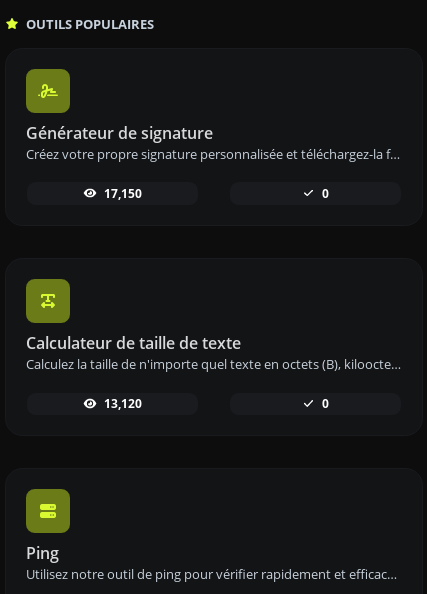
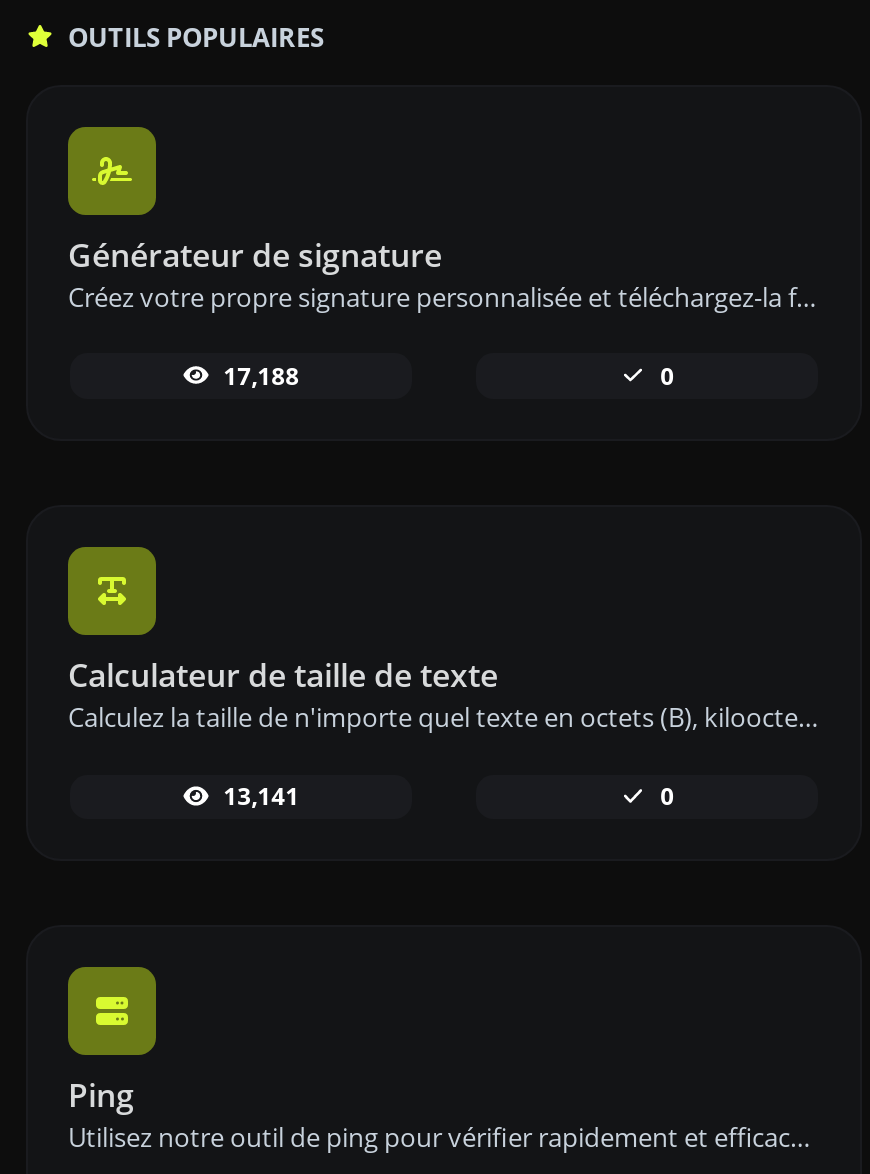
- 17,150
+ 17,188

- 13,120
+ 13,141
